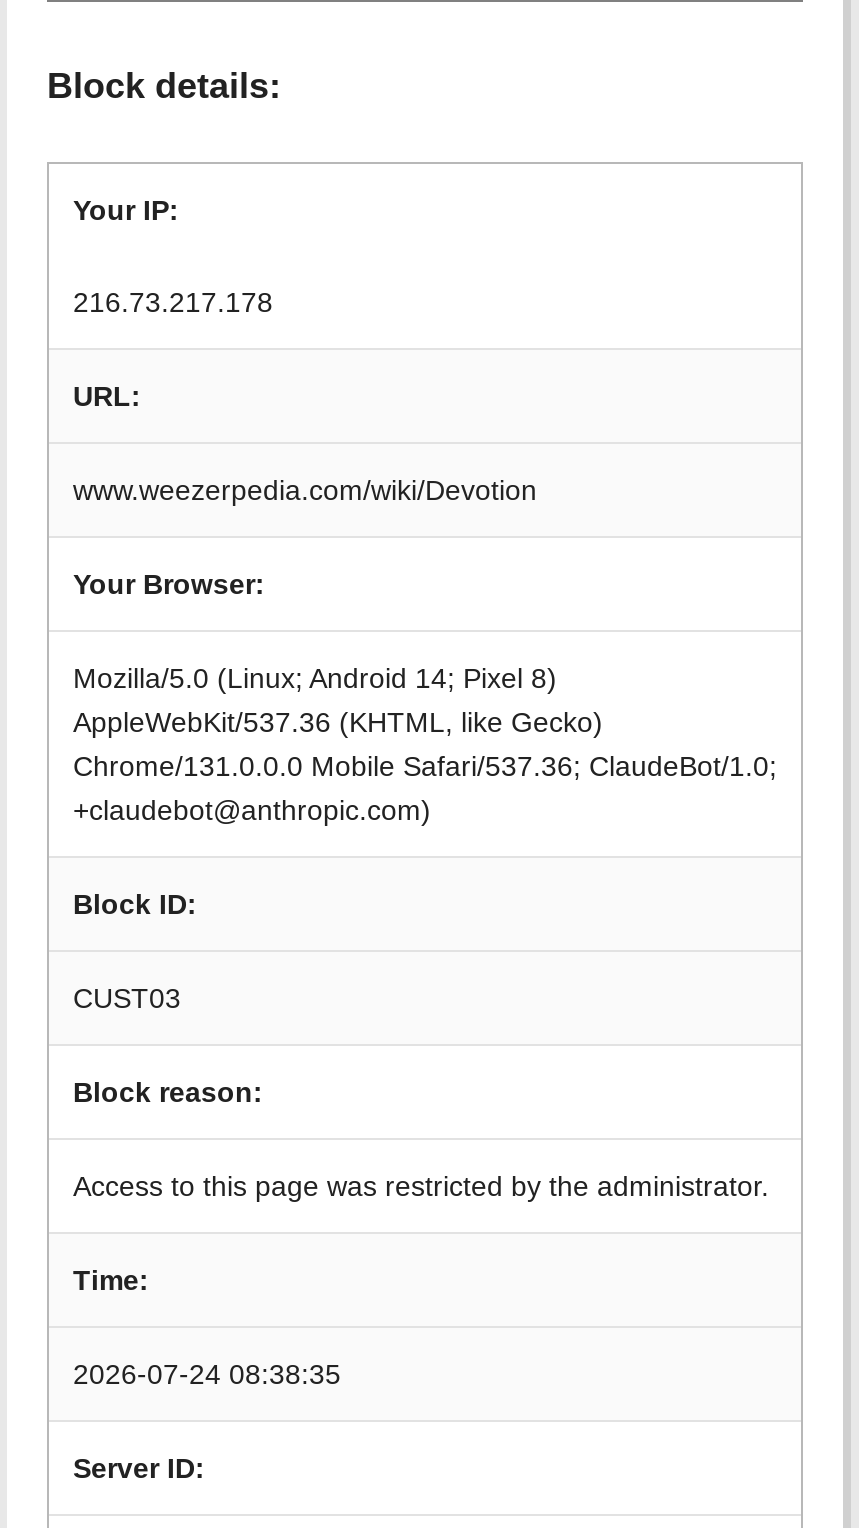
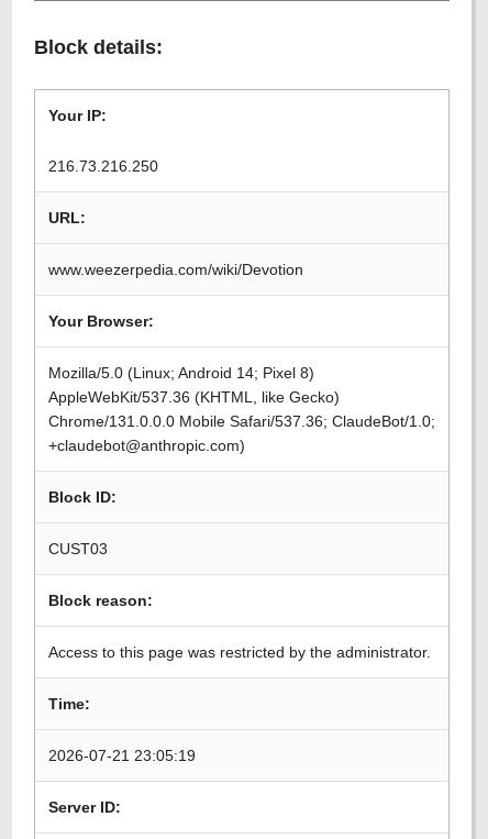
- 216.73.217.178
+ 216.73.216.250

- 2026-07-24 08:38:35
+ 2026-07-21 23:05:19
